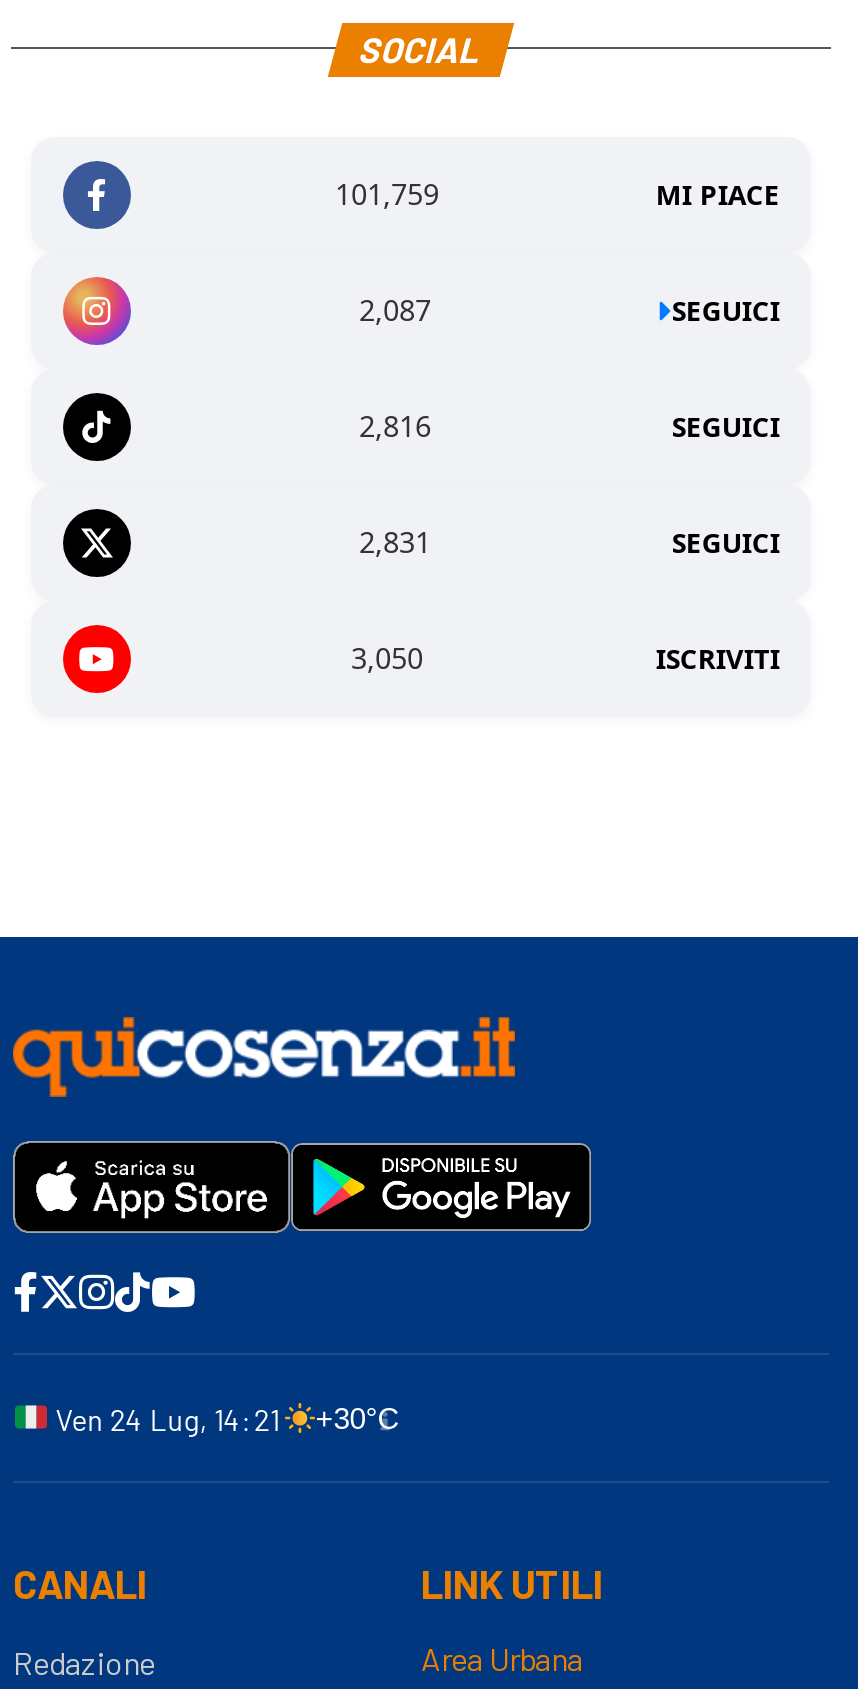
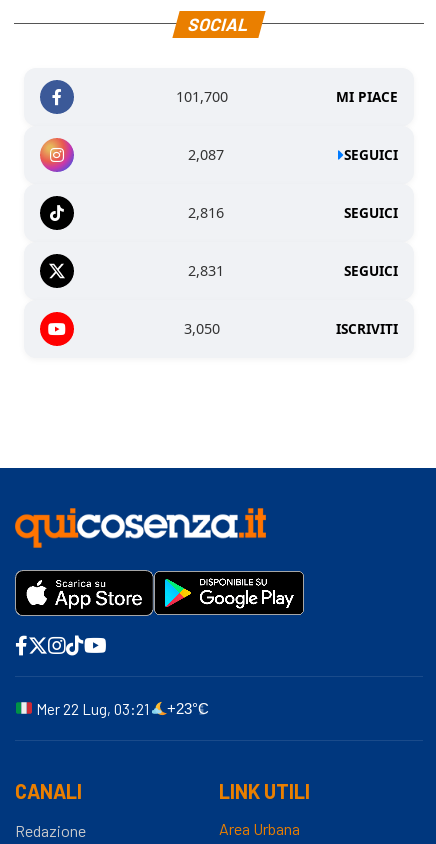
- 101,759
+ 101,700

- Ven 24 Lug, 14:21
- +30°C
+ Mer 22 Lug, 03:21
+ +23°C
